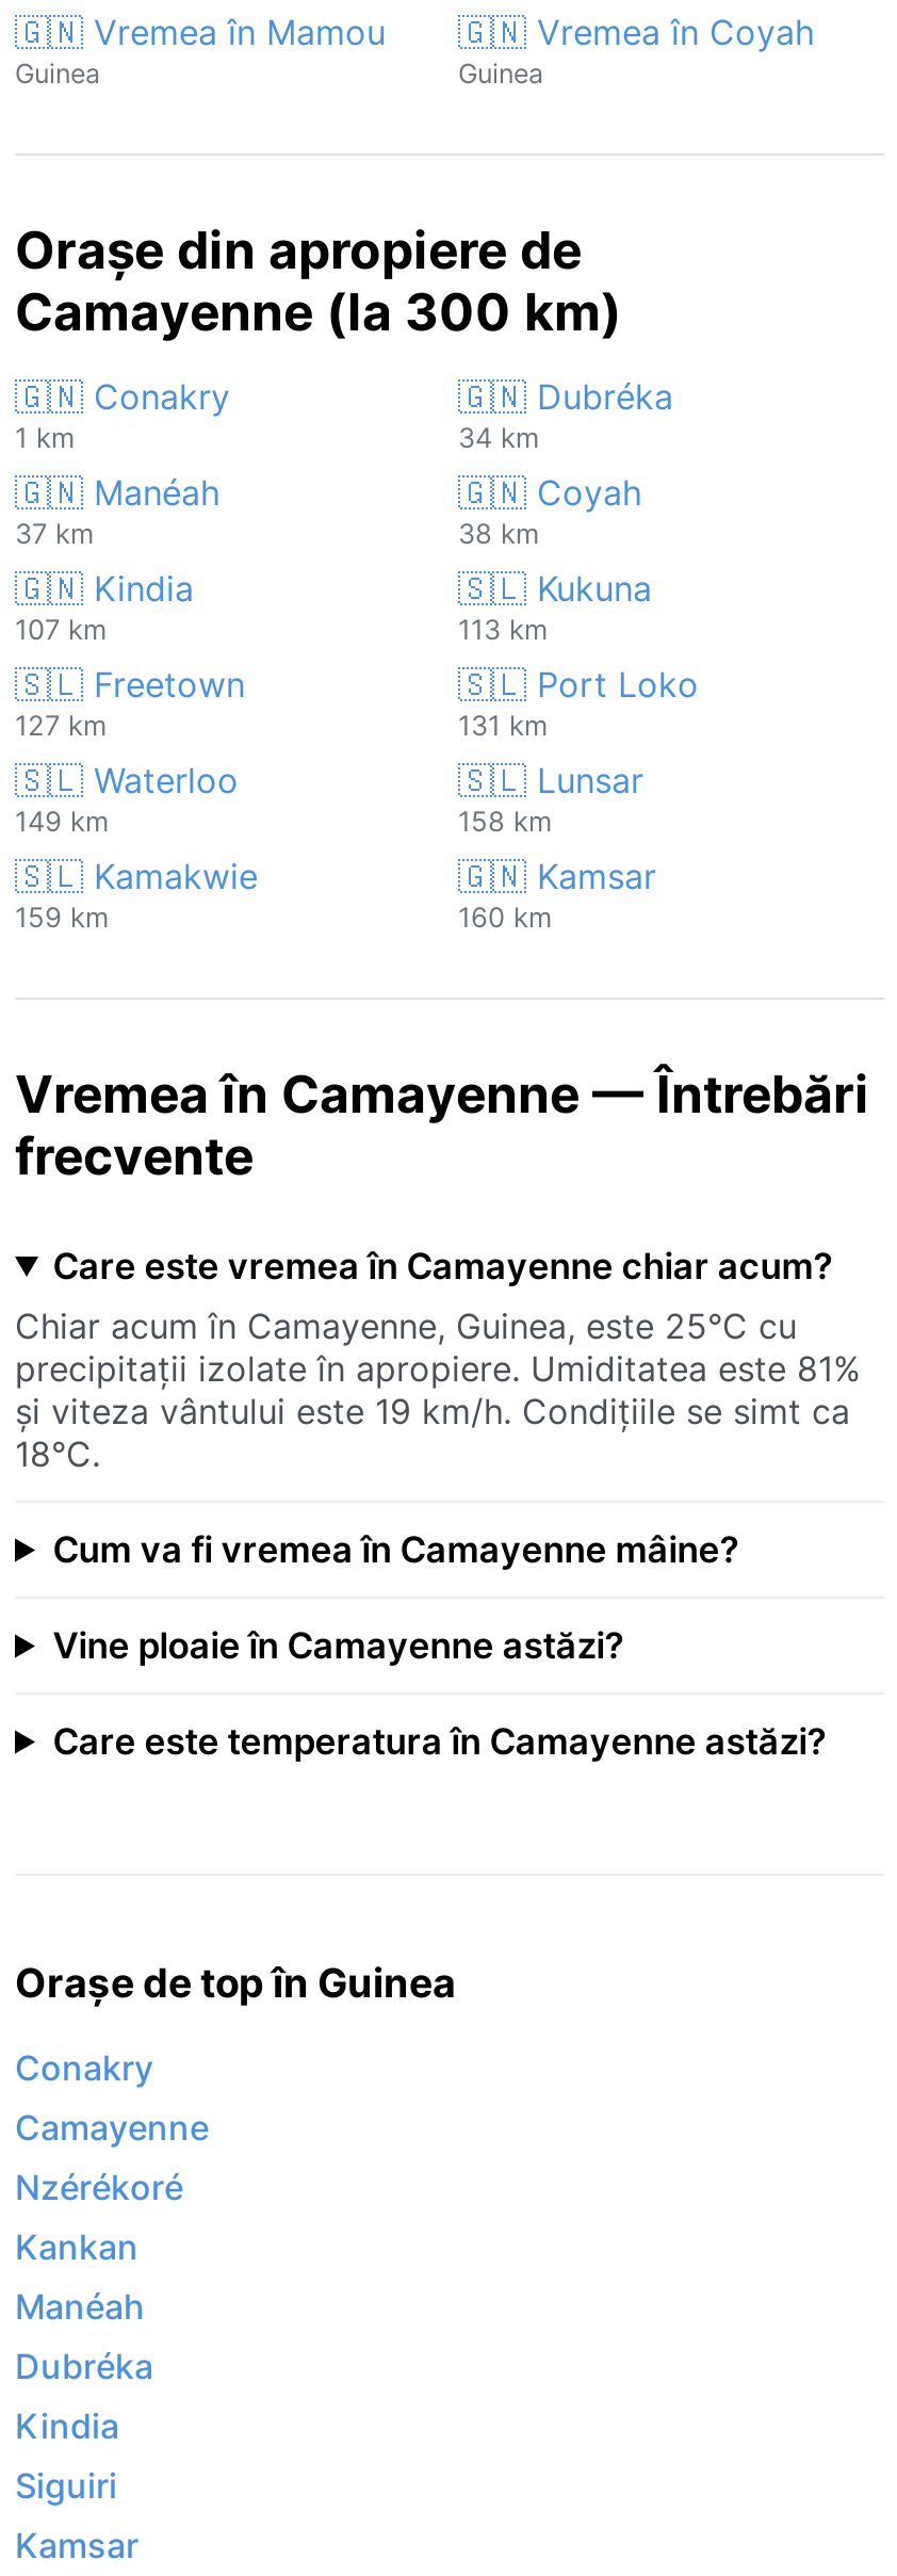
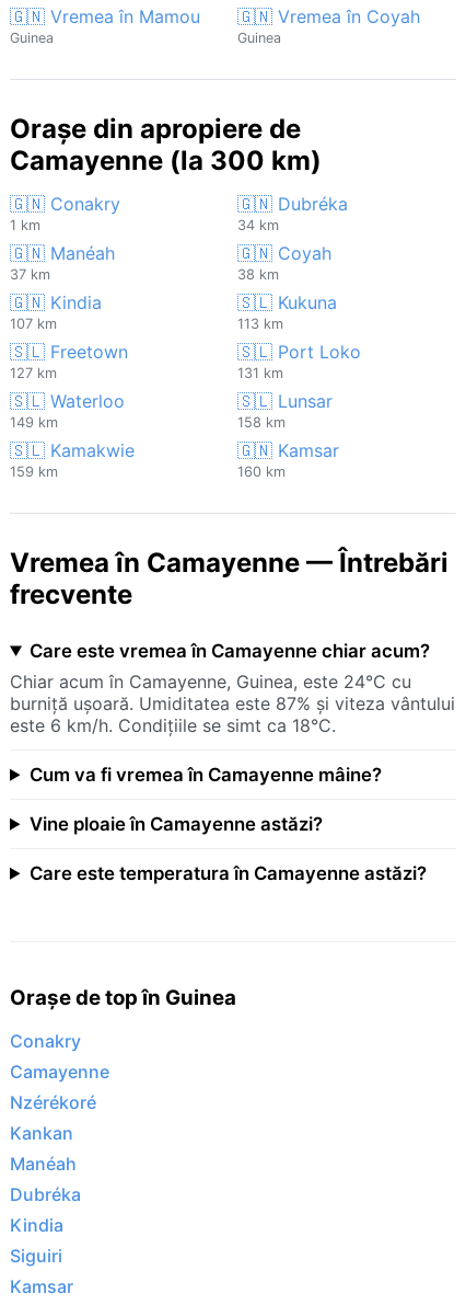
- Chiar acum în Camayenne, Guinea, este 25°C cu
- precipitații izolate în apropiere. Umiditatea este 81%
- și viteza vântului este 19 km/h. Condițiile se simt ca
- 18°C.
+ Chiar acum în Camayenne, Guinea, este 24°C cu
+ burniță ușoară. Umiditatea este 87% și viteza vântului
+ este 6 km/h. Condițiile se simt ca 18°C.
